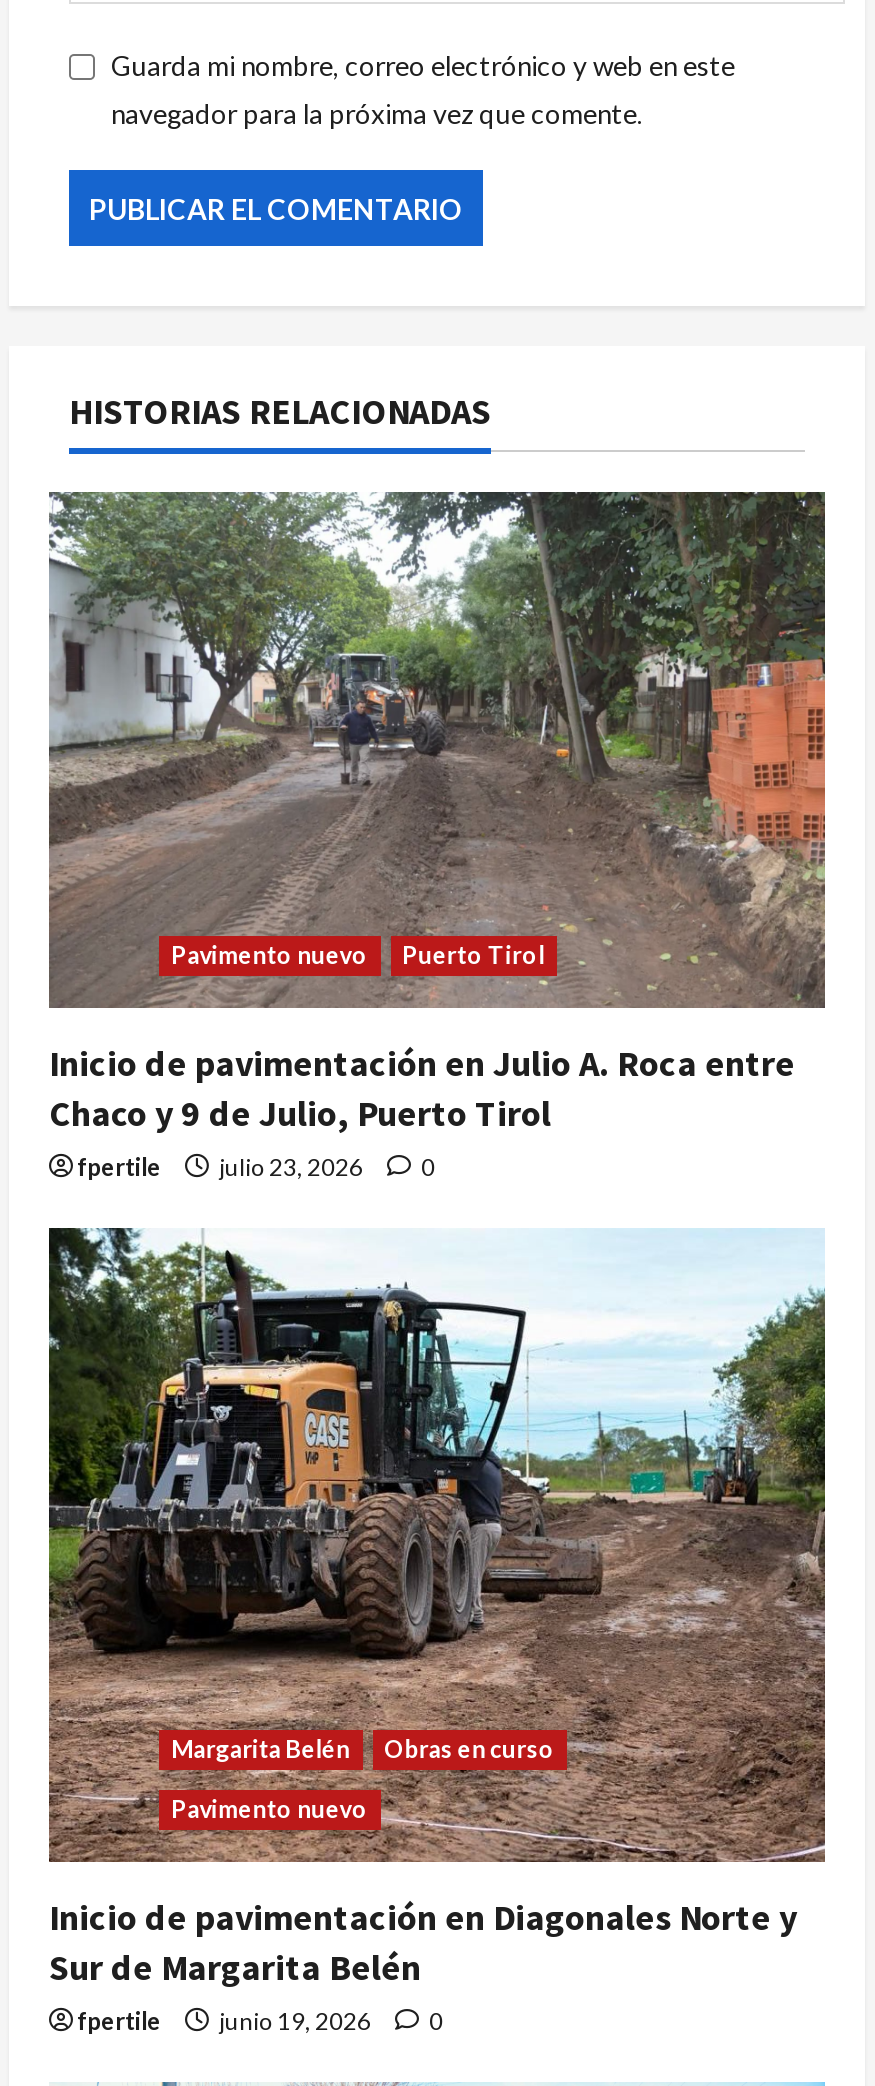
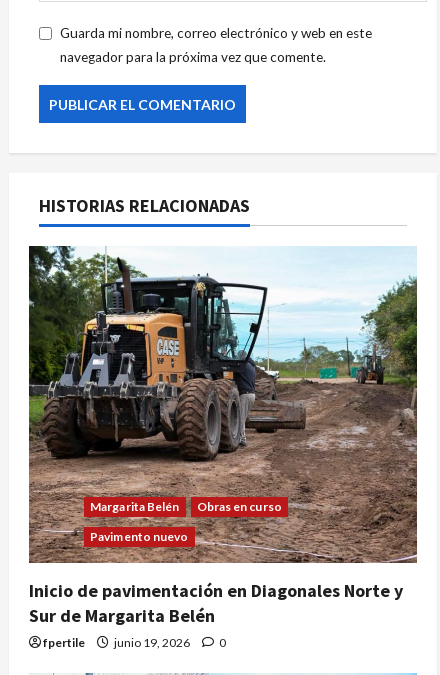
- [image]
- Pavimento nuevo
- Puerto Tirol
- Inicio de pavimentación en Julio A. Roca entre
- Chaco y 9 de Julio, Puerto Tirol
- fpertile
- julio 23, 2026
- 0
